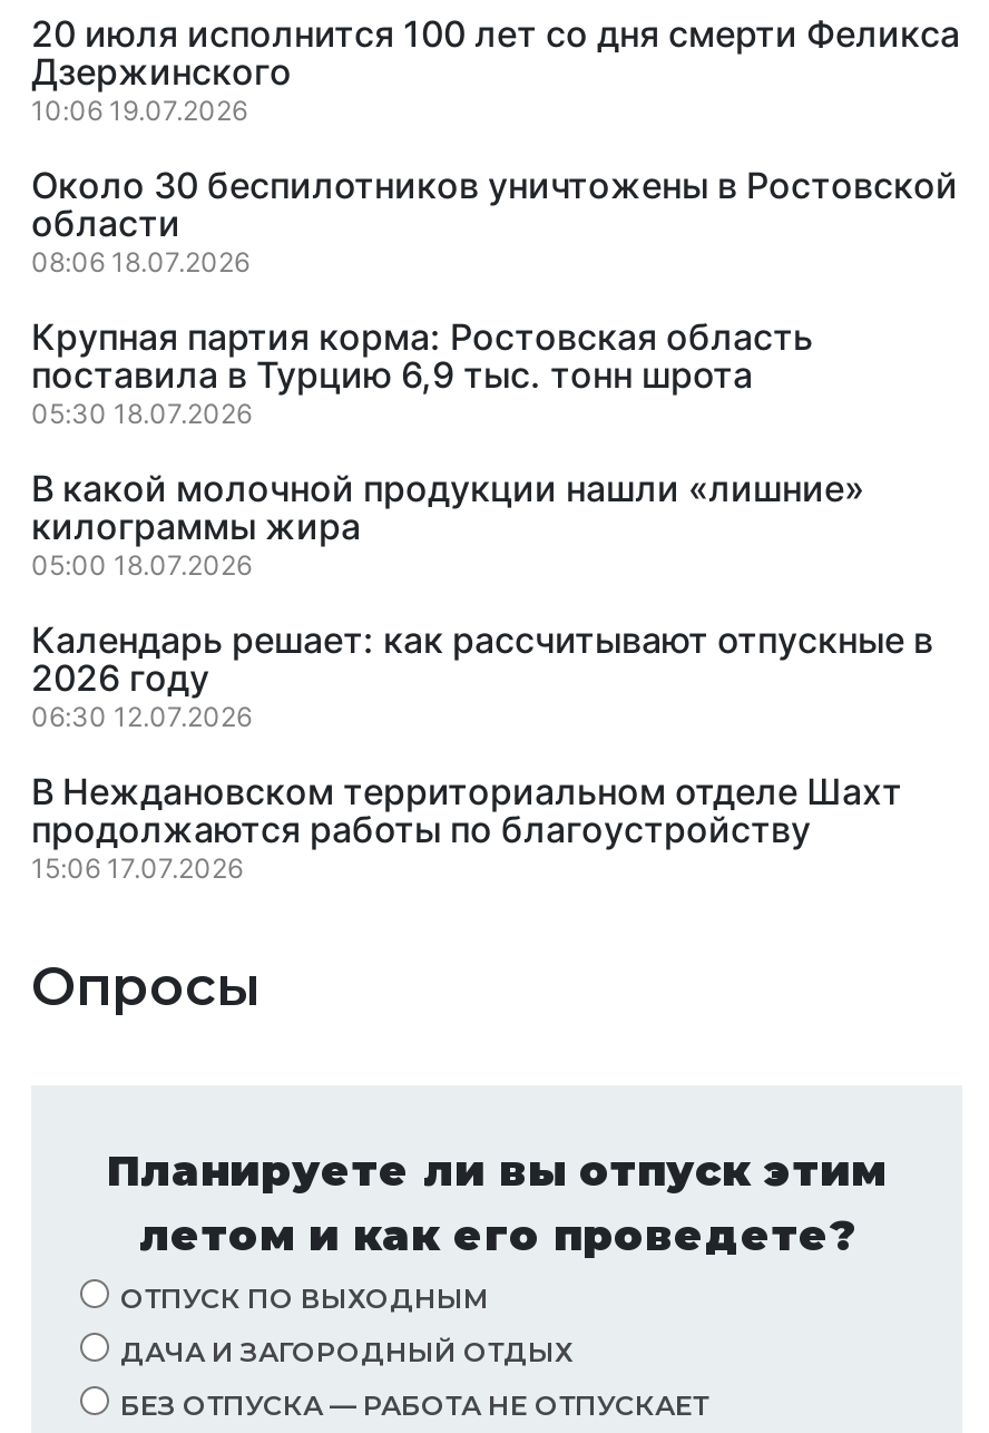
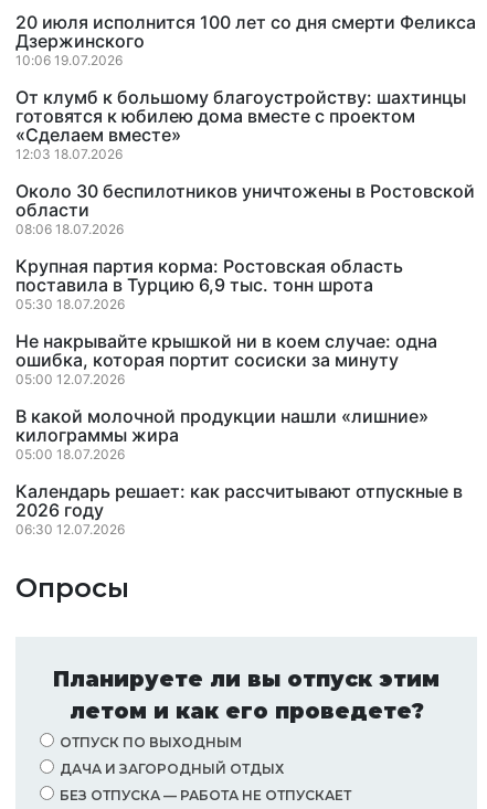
+ От клумб к большому благоустройству: шахтинцы
+ готовятся к юбилею дома вместе с проектом
+ «Сделаем вместе»
+ 12:03 18.07.2026

+ Не накрывайте крышкой ни в коем случае: одна
+ ошибка, которая портит сосиски за минуту
+ 05:00 12.07.2026

moved down: В какой молочной продукции нашли «лишние» | килограммы жира | 05:00 18.07.2026 | Календарь решает: как рассчитывают отпускные в | 2026 году | 06:30 12.07.2026

- В Неждановском территориальном отделе Шахт
- продолжаются работы по благоустройству
- 15:06 17.07.2026
